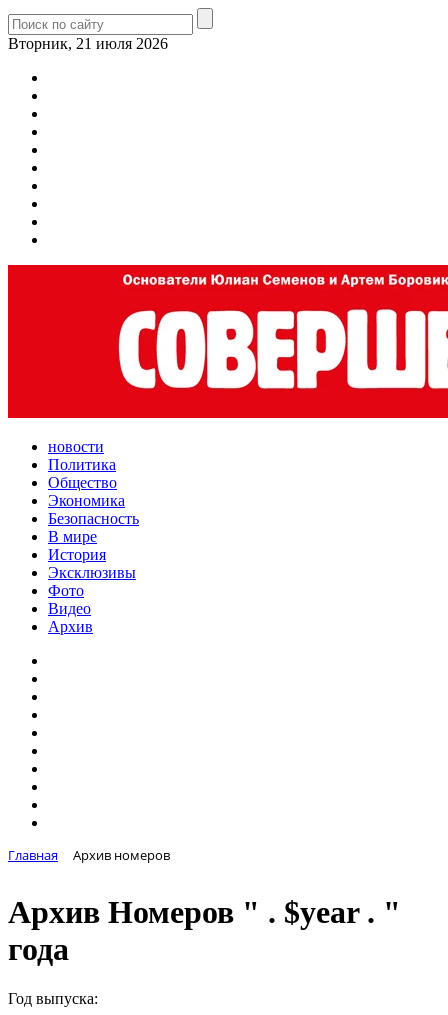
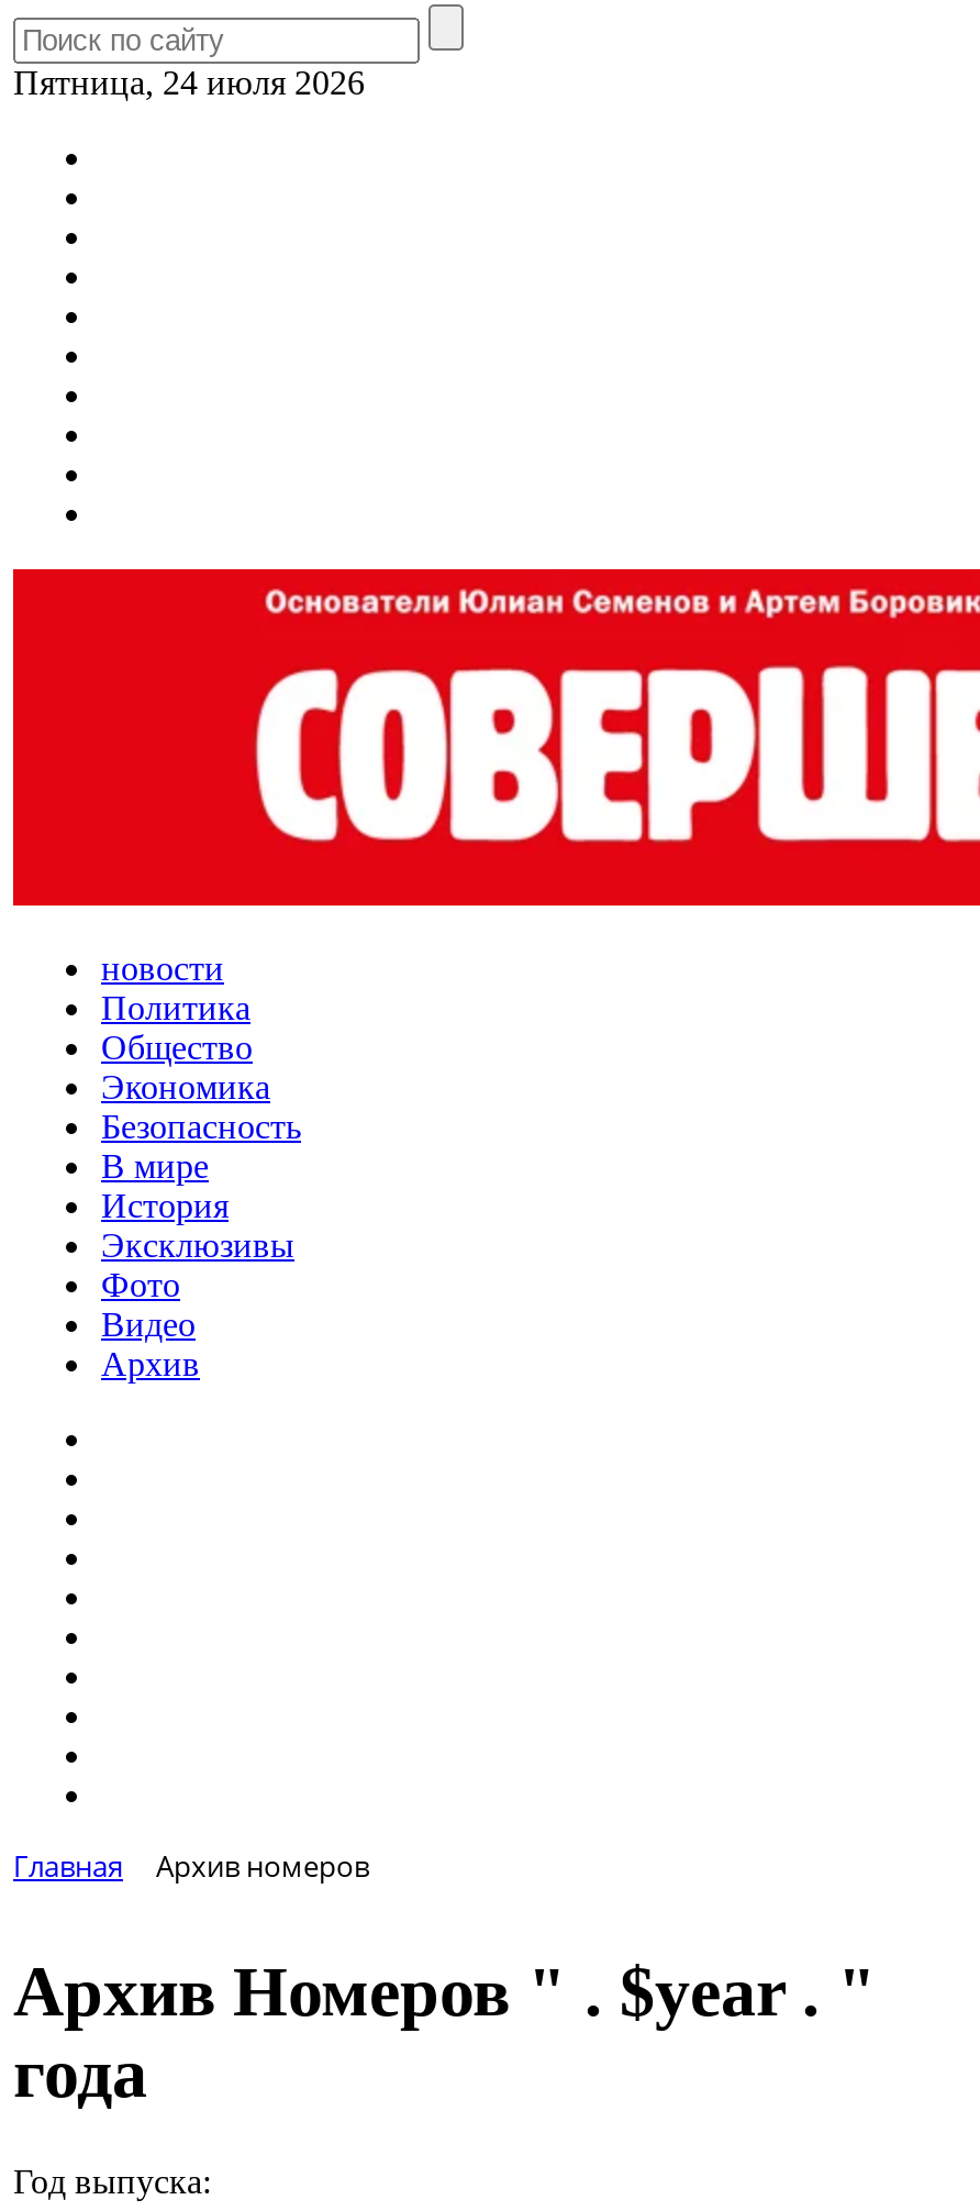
- Вторник, 21 июля 2026
+ Пятница, 24 июля 2026
